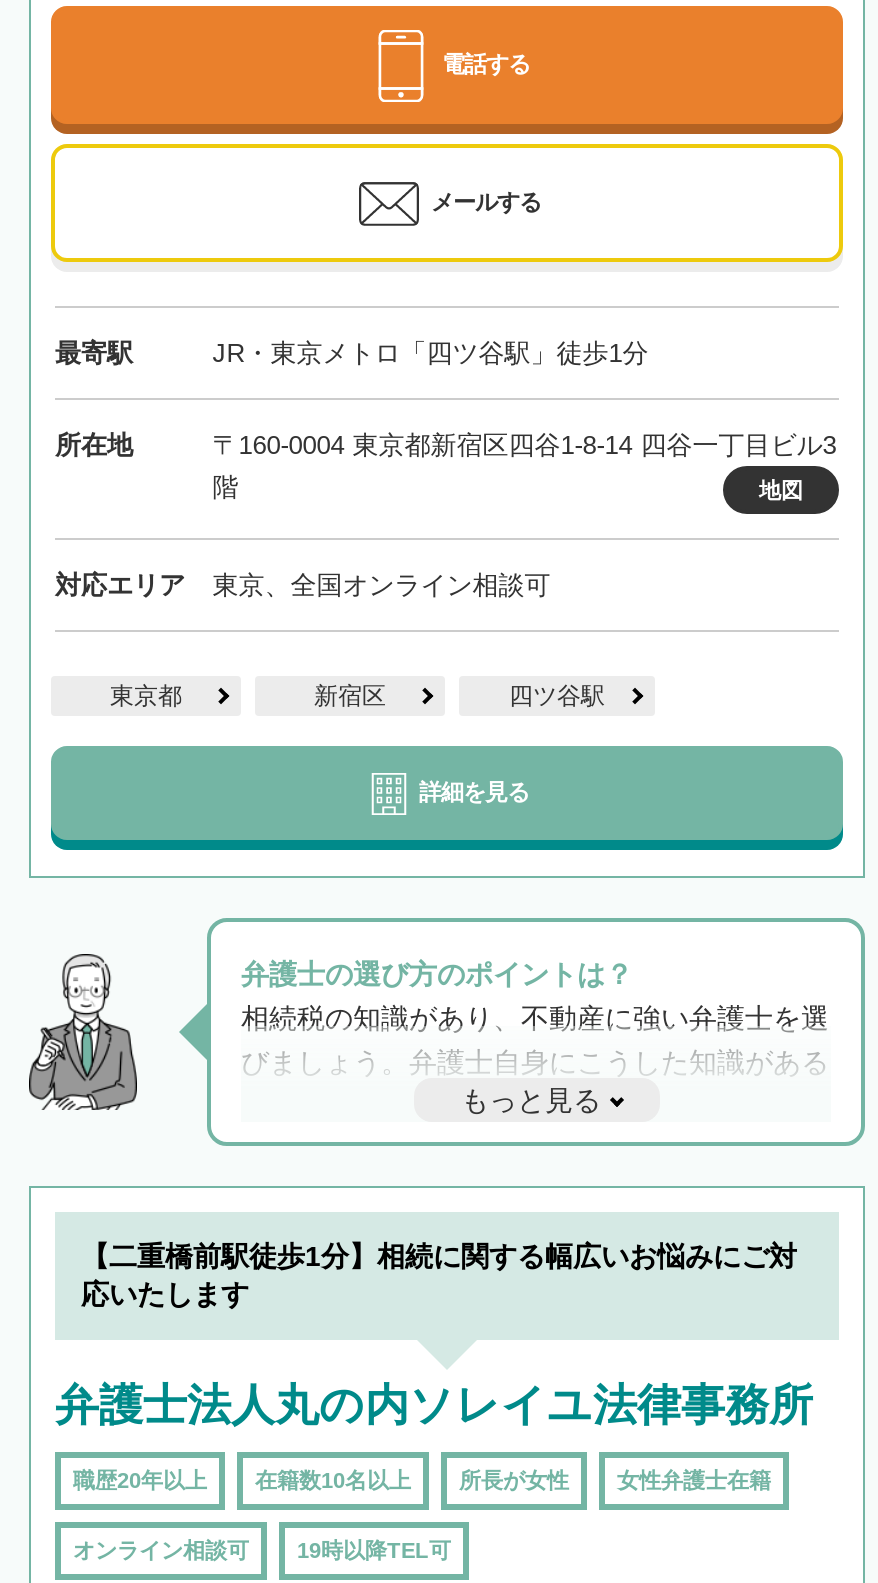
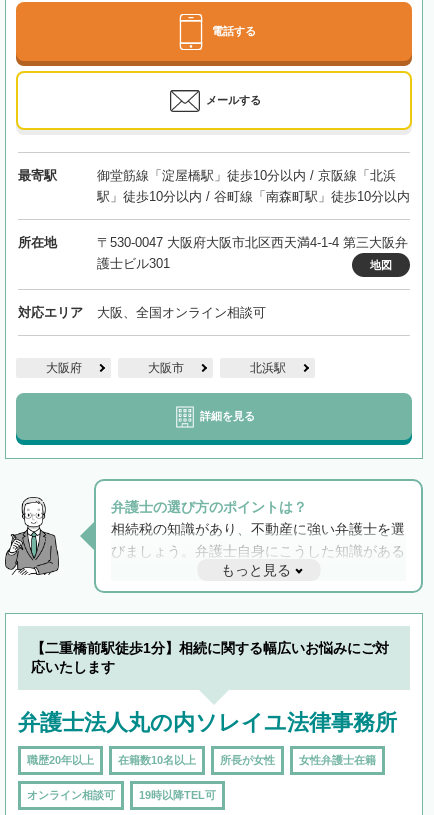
- JR・東京メトロ「四ツ谷駅」徒歩1分
+ 御堂筋線「淀屋橋駅」徒歩10分以内 / 京阪線「北浜
+ 駅」徒歩10分以内 / 谷町線「南森町駅」徒歩10分以内

- 〒160-0004 東京都新宿区四谷1-8-14 四谷一丁目ビル3
- 階
+ 〒530-0047 大阪府大阪市北区西天満4-1-4 第三大阪弁
+ 護士ビル301

- 東京、全国オンライン相談可
+ 大阪、全国オンライン相談可

- 東京都
- 新宿区
- 四ツ谷駅
+ 大阪府
+ 大阪市
+ 北浜駅
